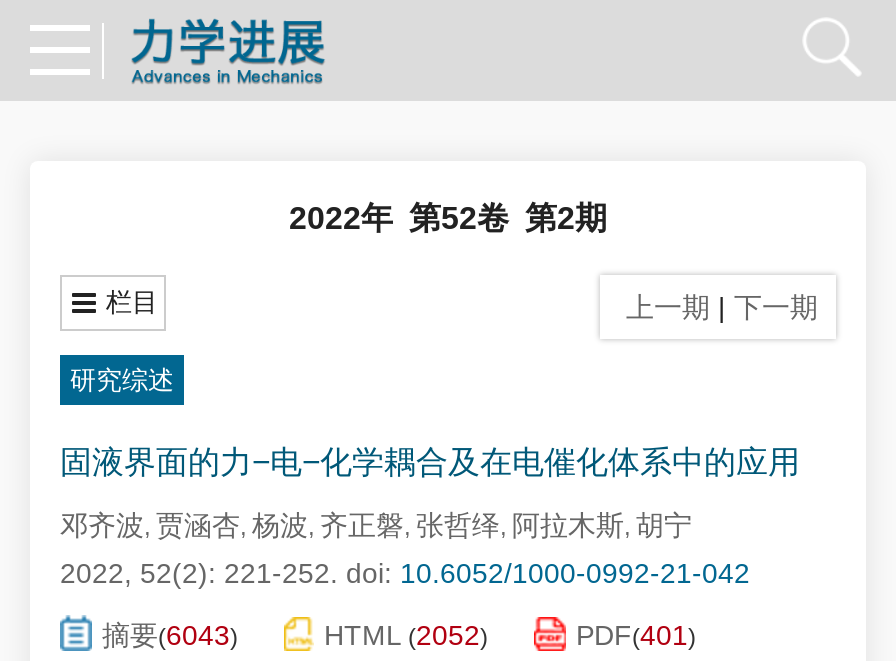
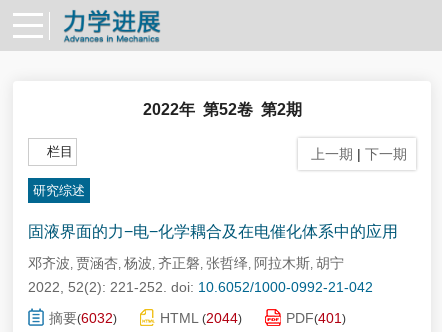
- 摘要(6043)
+ 摘要(6032)

- HTML (2052)
+ HTML (2044)
